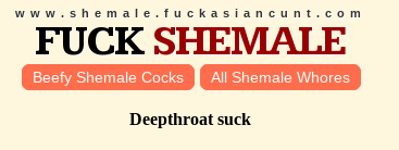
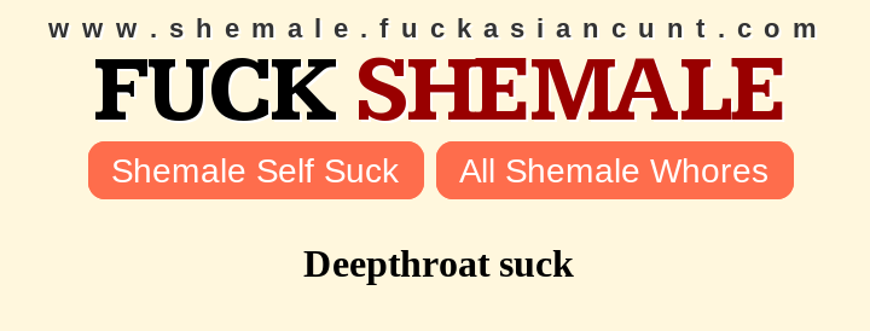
- Beefy Shemale Cocks
+ Shemale Self Suck
